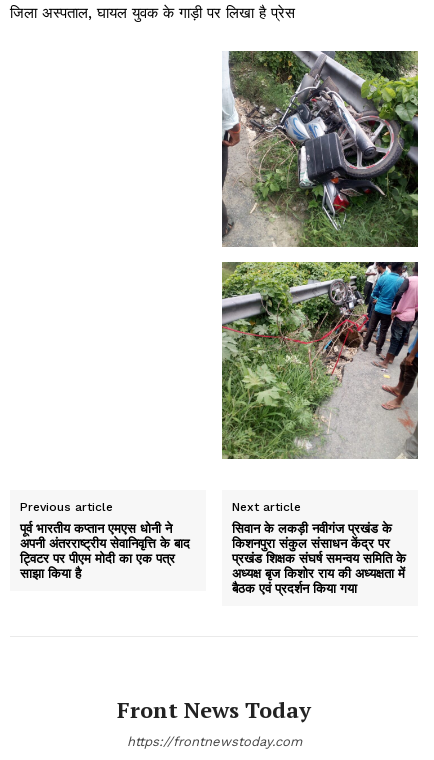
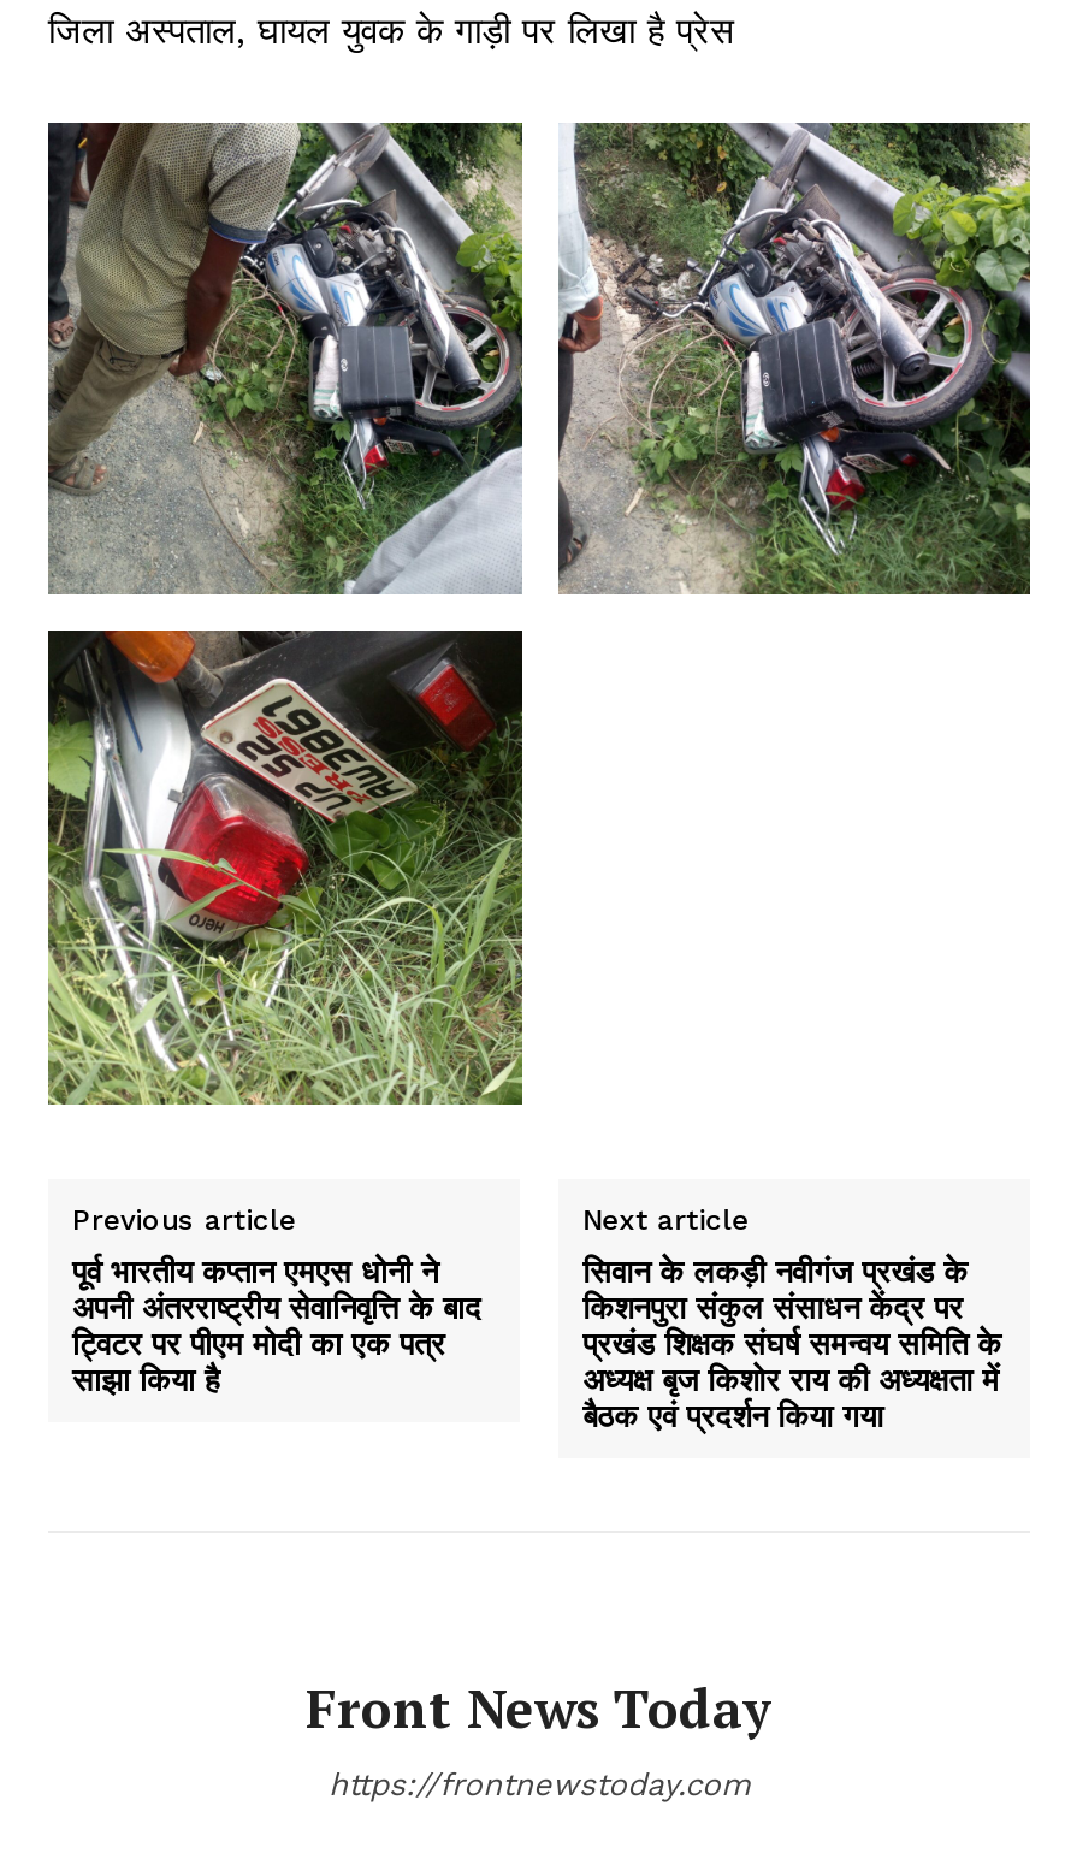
+ [image]

+ [image]

- [image]
